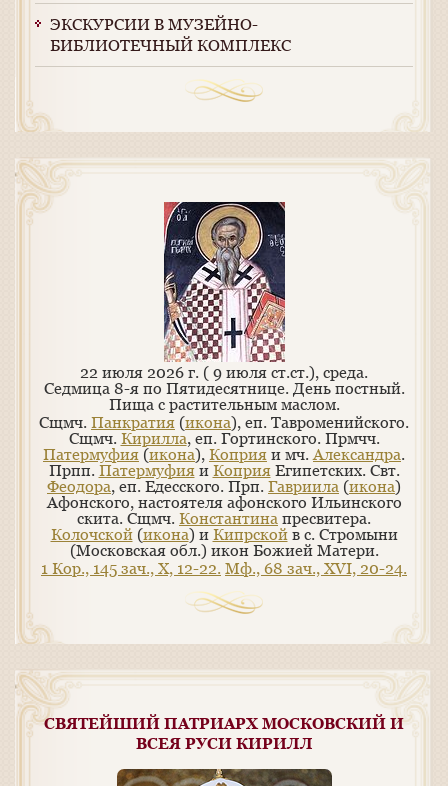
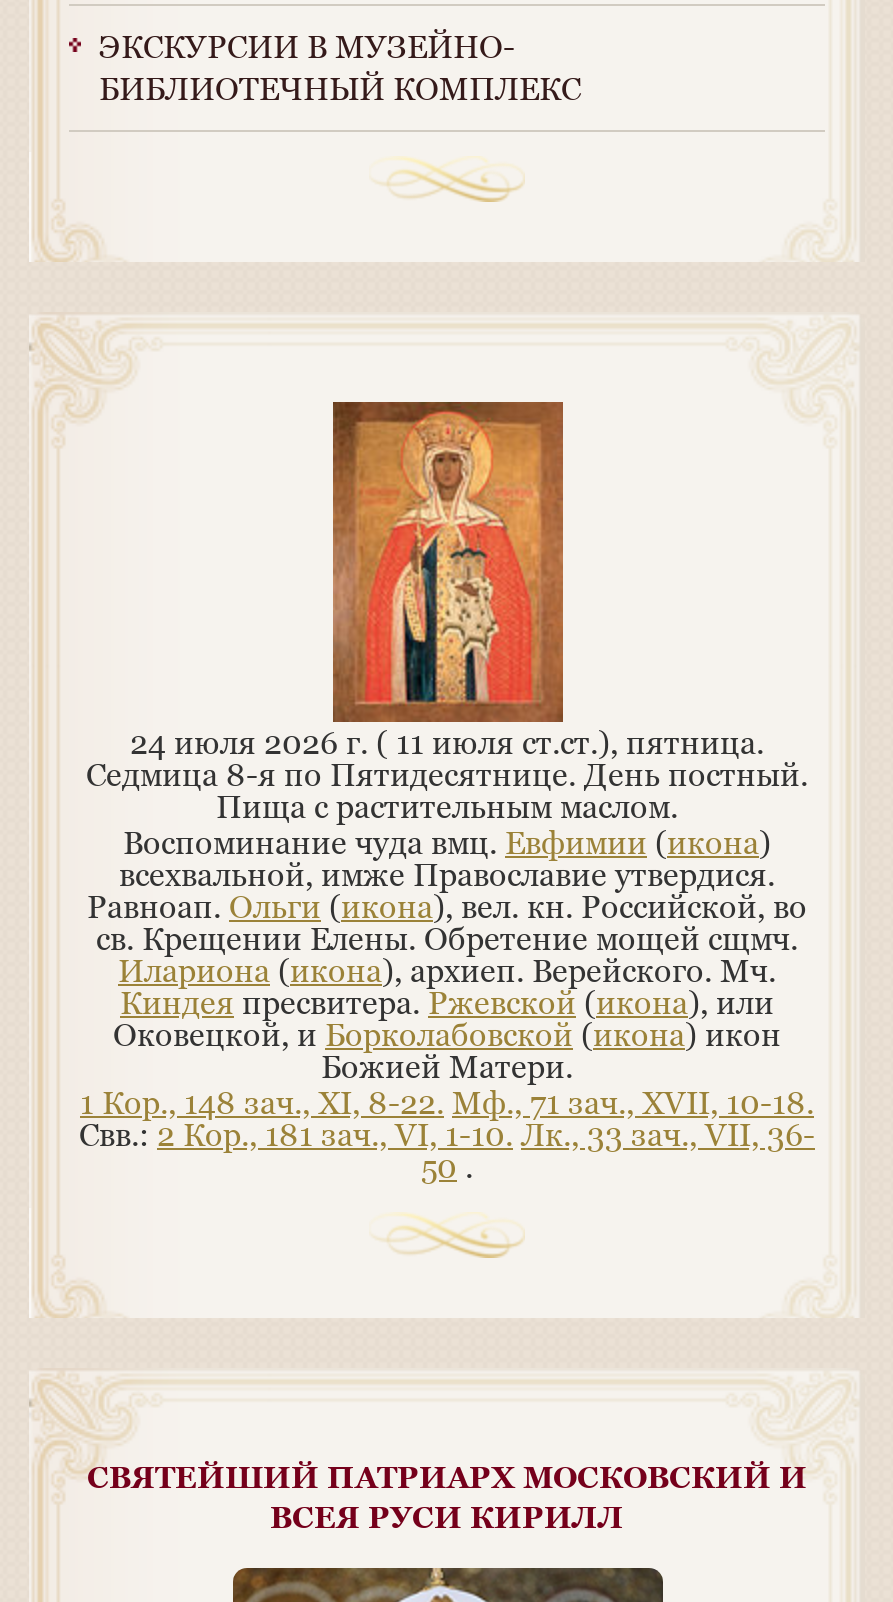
- [image]
- 22 июля 2026 г. ( 9 июля ст.ст.), среда.
+ [image]
+ 24 июля 2026 г. ( 11 июля ст.ст.), пятница.

- Сщмч. Панкратия (икона), еп. Тавроменийского.
- Сщмч.Кирилла, еп. Гортинского. Прмчч.
- Патермуфия(икона), Коприя и мч. Александра.
- Прпп.ПатермуфияиКоприя Египетских. Свт.
- Феодора, еп. Едесского. Прп.Гавриила (икона)
- Афонского, настоятеля афонского Ильинского
- скита. Сщмч. Константина пресвитера.
- Колочской (икона) иКипрской в с. Стромыни
- (Московская обл.) икон Божией Матери.
- 1 Кор., 145 зач., X, 12-22. Мф., 68 зач., XVI, 20-24.
+ Воспоминание чуда вмц. Евфимии (икона)
+ всехвальной, имже Православие утвердися.
+ Равноап. Ольги (икона), вел. кн. Российской, во
+ св. Крещении Елены. Обретение мощей сщмч.
+ Илариона (икона), архиеп. Верейского. Мч.
+ Киндеяпресвитера. Ржевской (икона), или
+ Оковецкой, и Борколабовской (икона) икон
+ Божией Матери.
+ 1 Кор., 148 зач., XI, 8-22. Мф., 71 зач., XVII, 10-18.
+ Свв.:2 Кор., 181 зач., VI, 1-10. Лк., 33 зач., VII, 36-
+ 50 .
